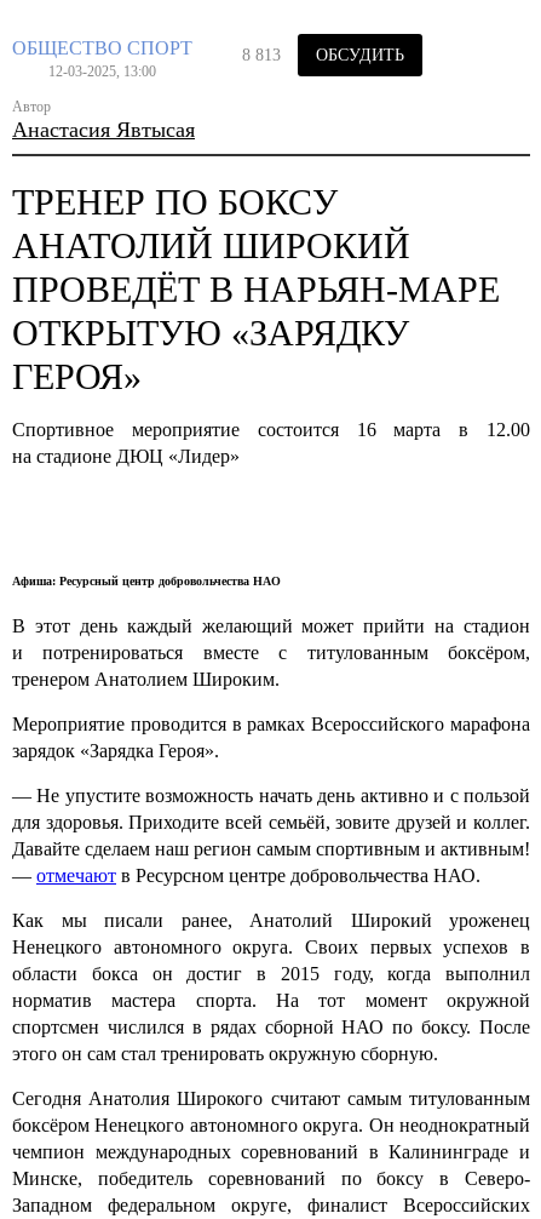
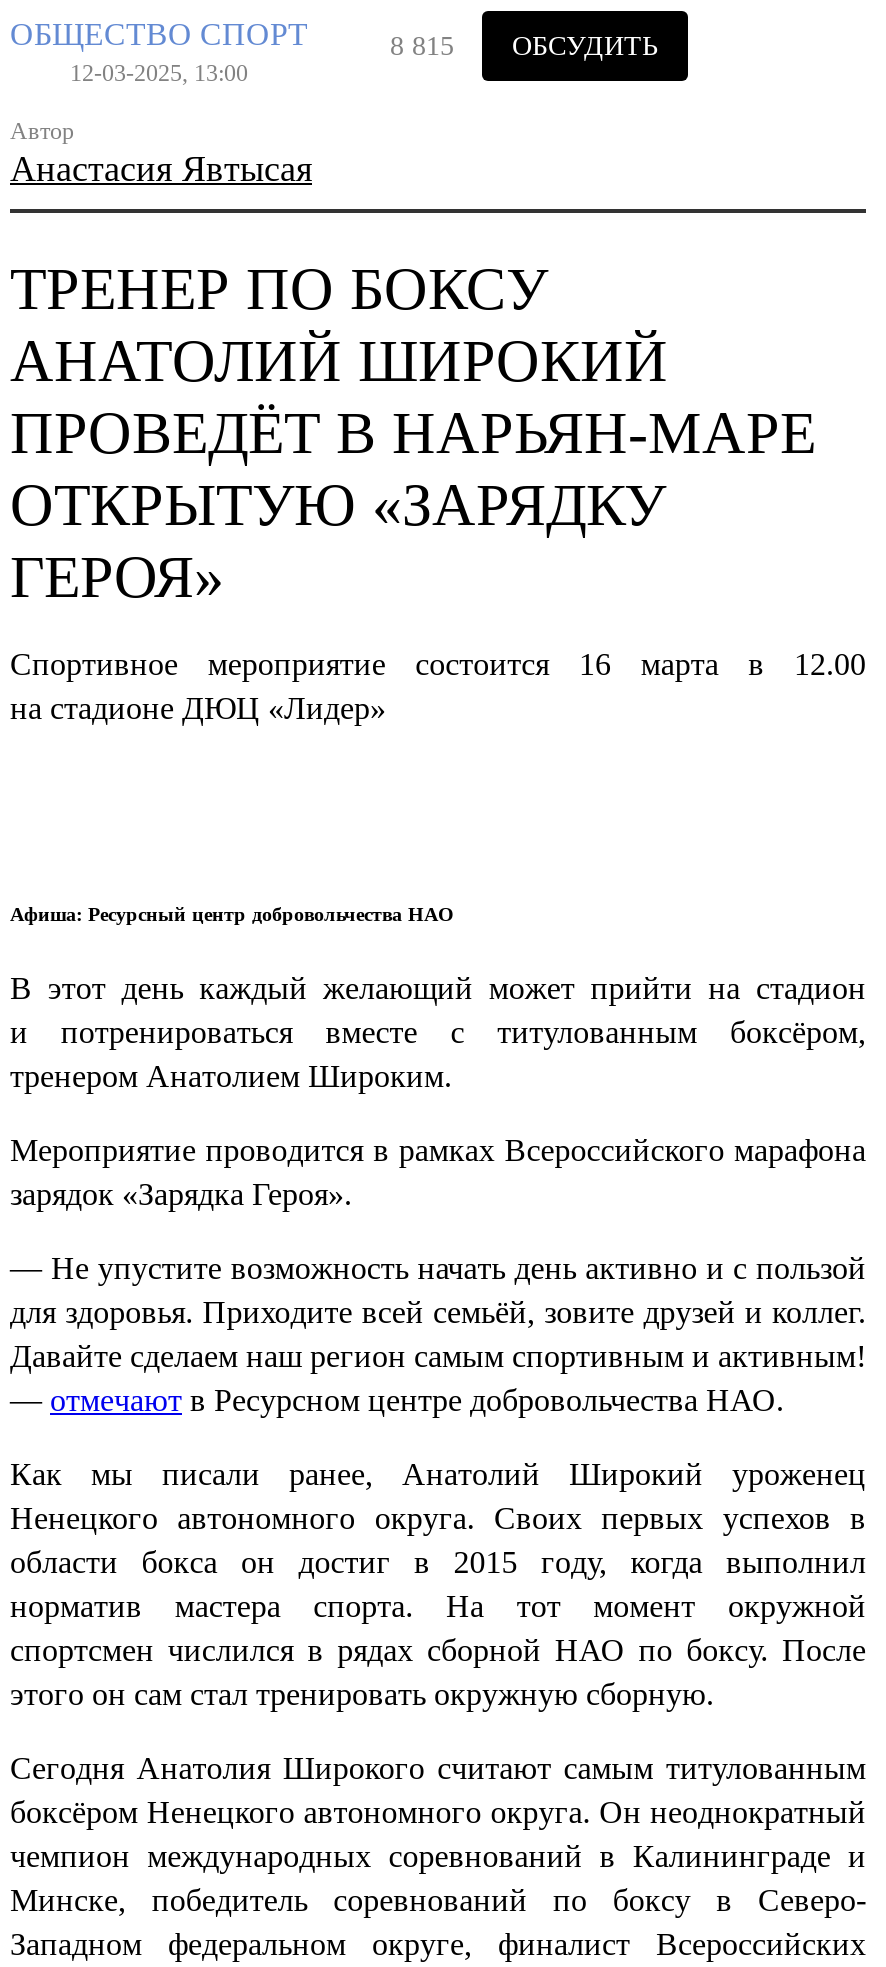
- 8 813 ОБСУДИТЬ
+ 8 815 ОБСУДИТЬ
